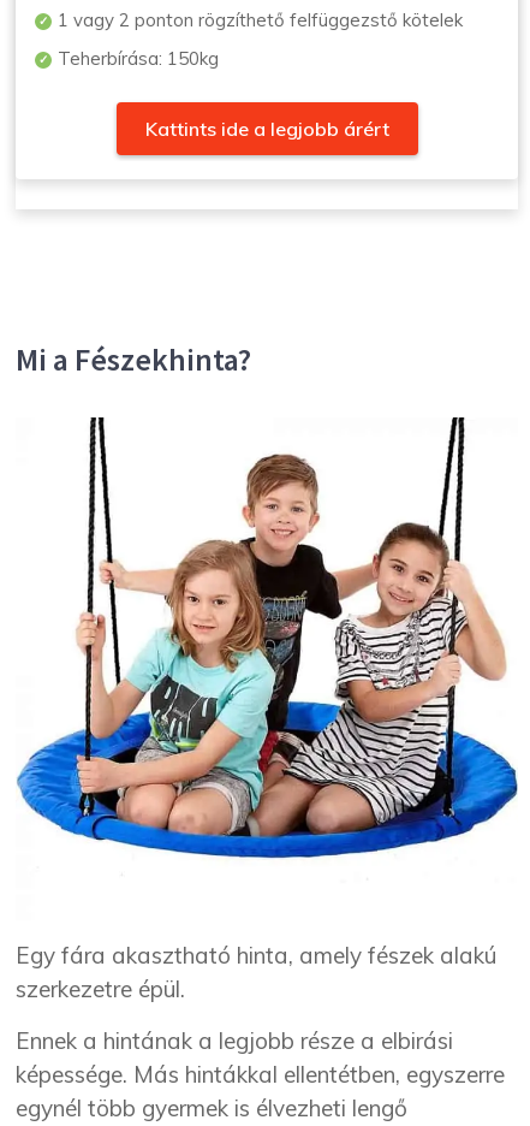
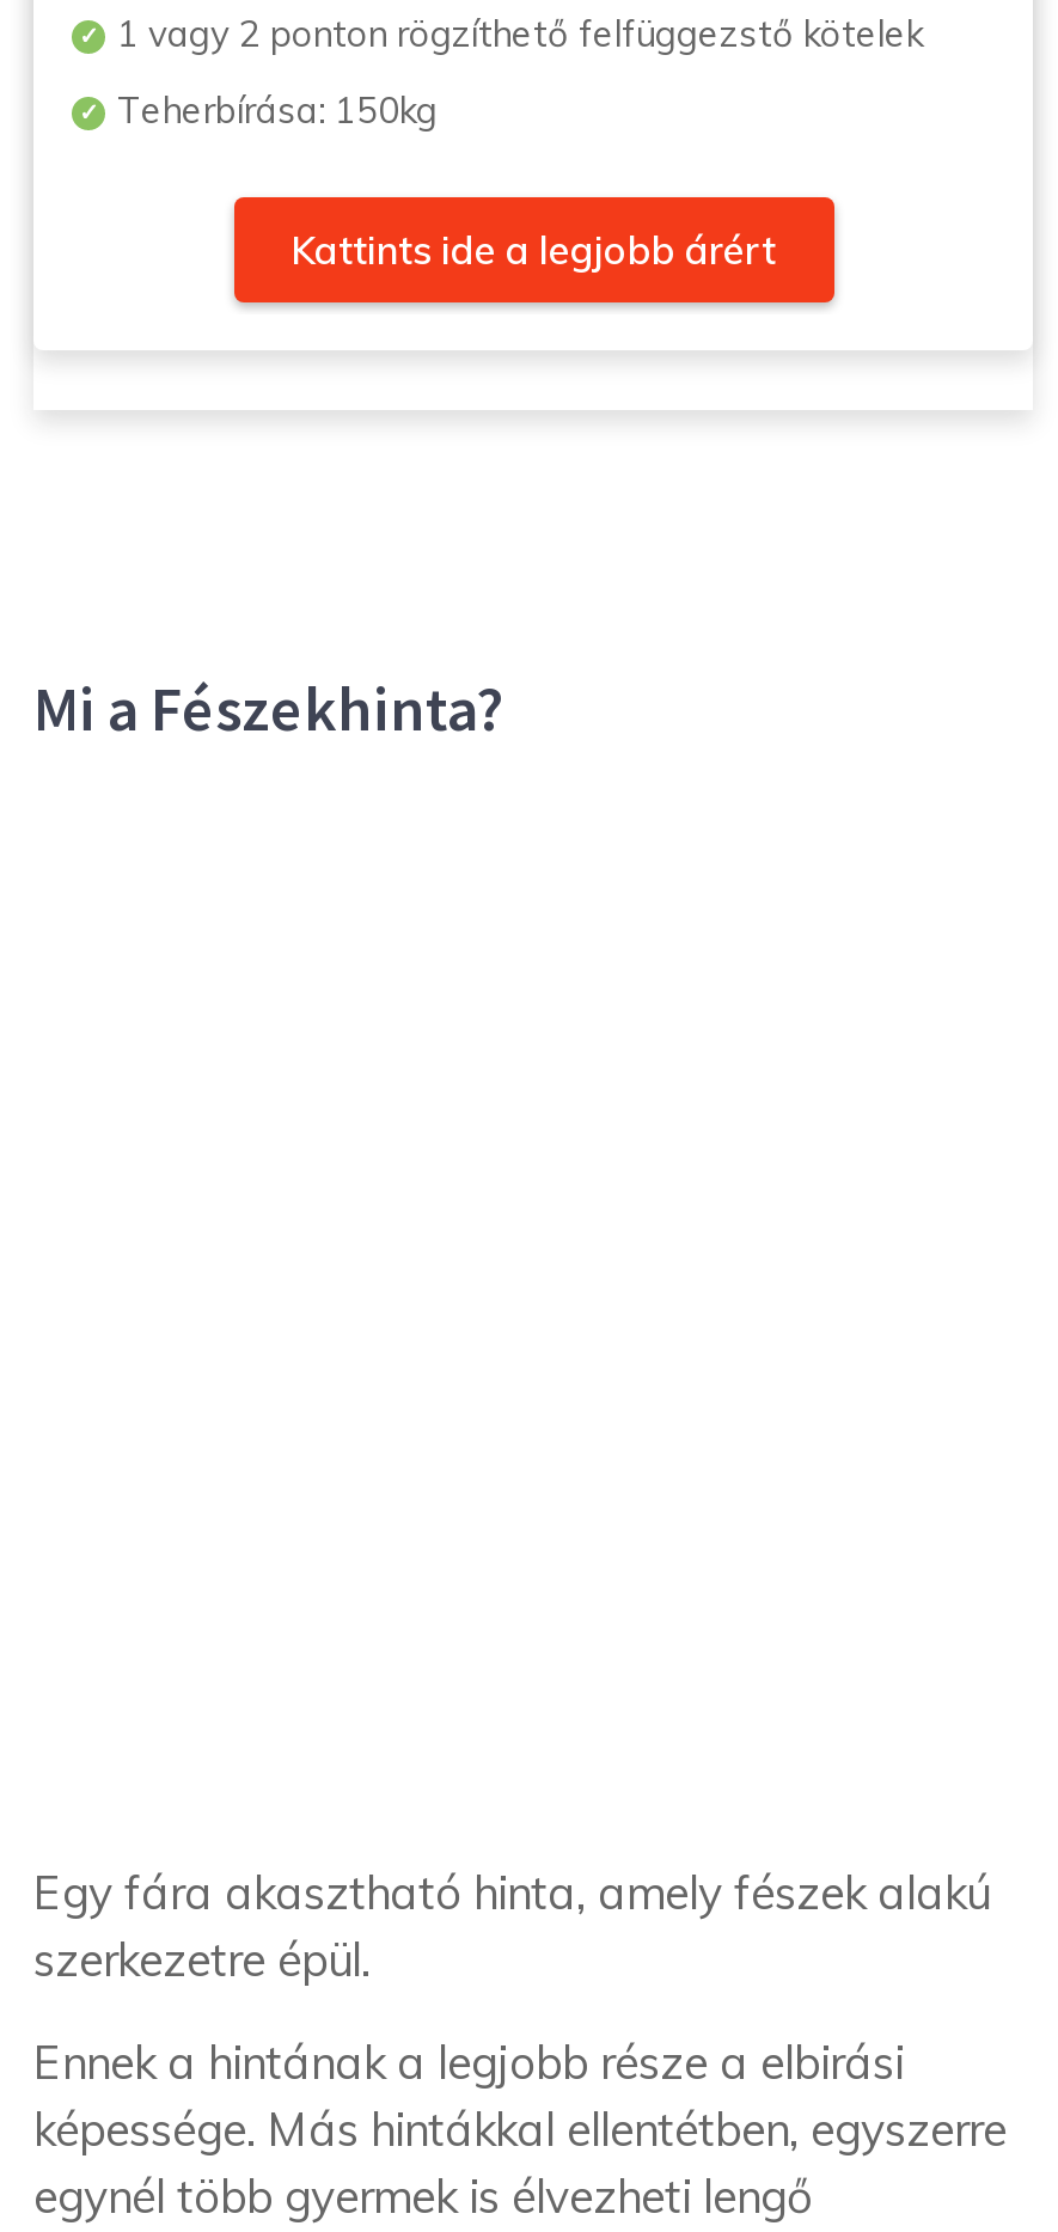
- [image]
